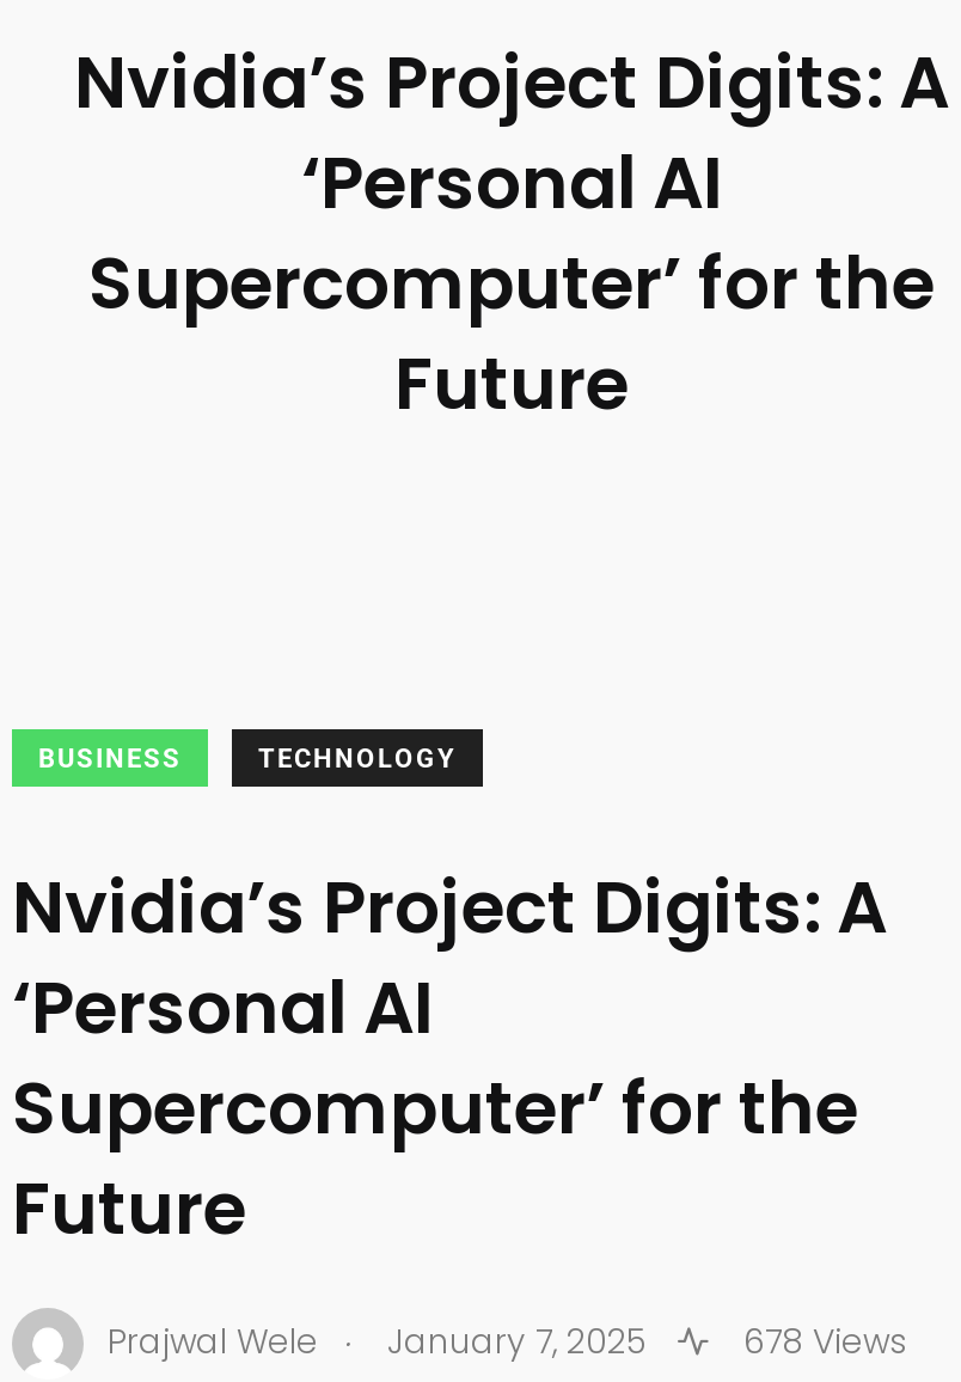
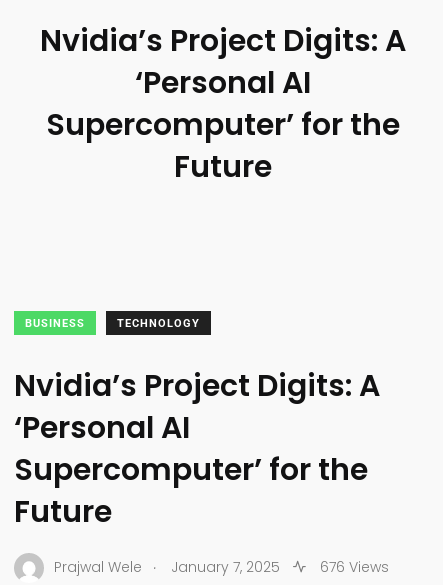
- Prajwal Wele . January 7, 2025 678 Views
+ Prajwal Wele . January 7, 2025 676 Views
